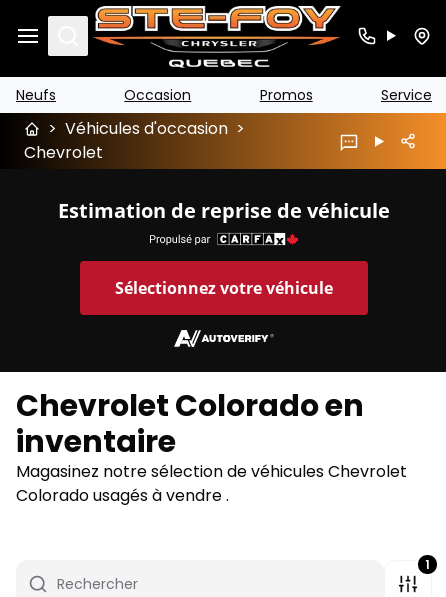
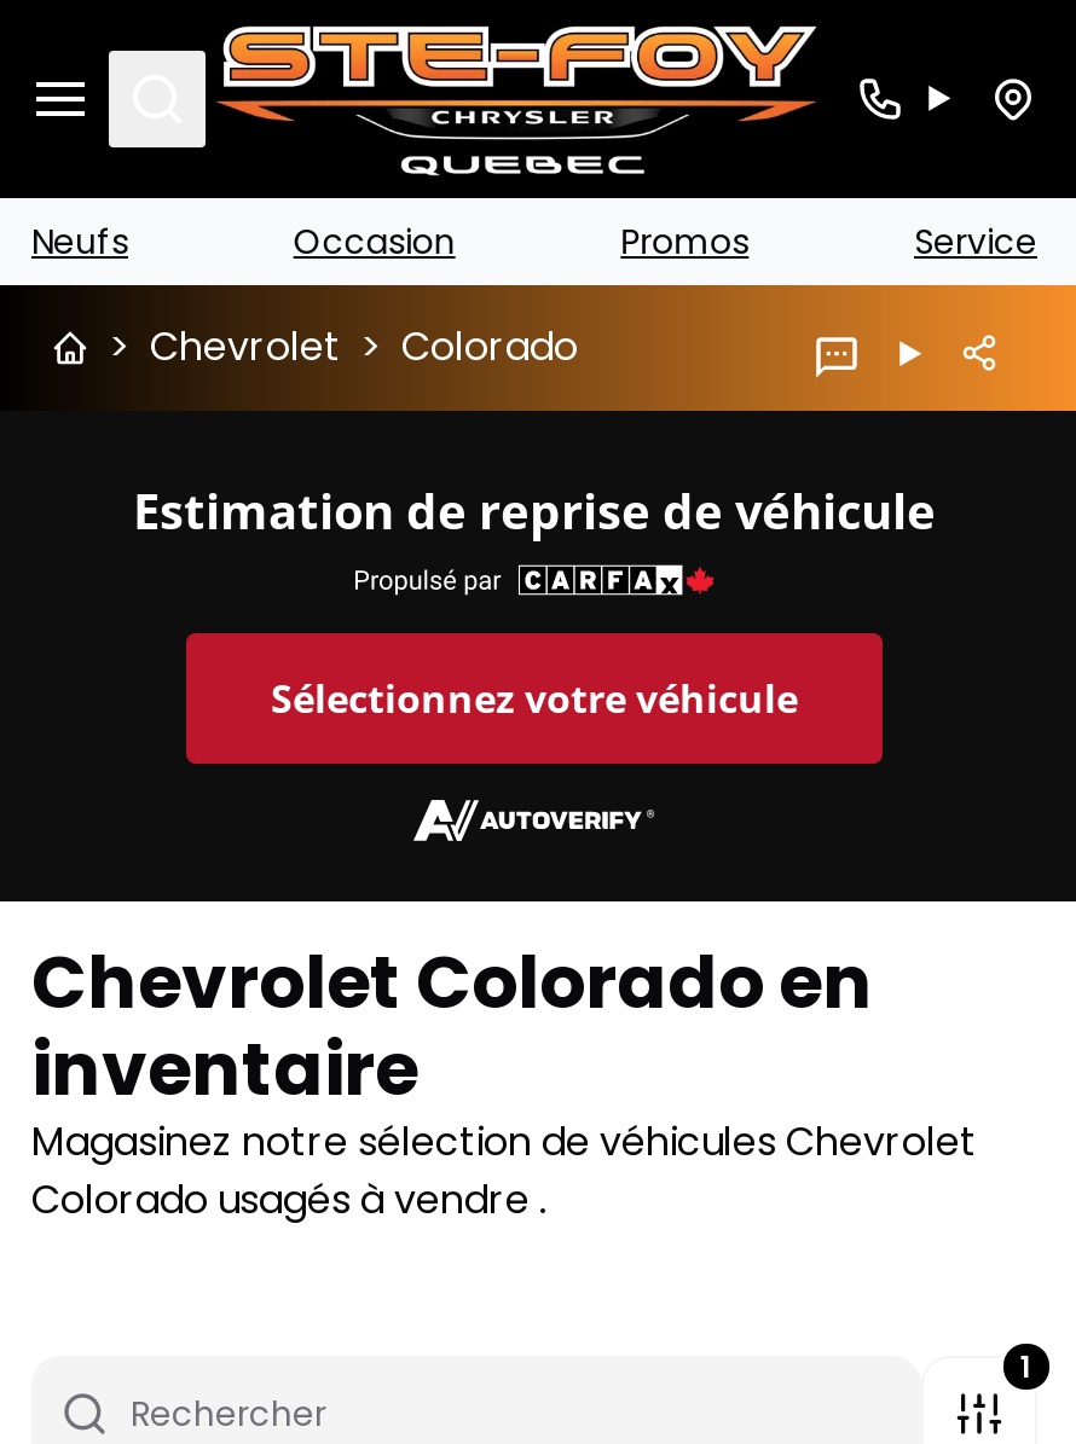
- > Véhicules d'occasion >
- Chevrolet
+ > Chevrolet > Colorado
